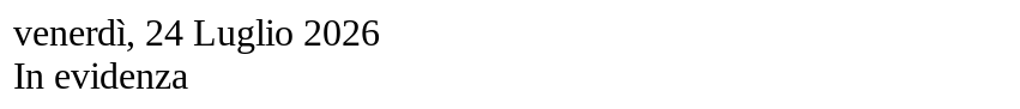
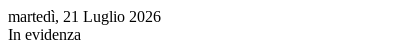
- venerdì, 24 Luglio 2026
+ martedì, 21 Luglio 2026
